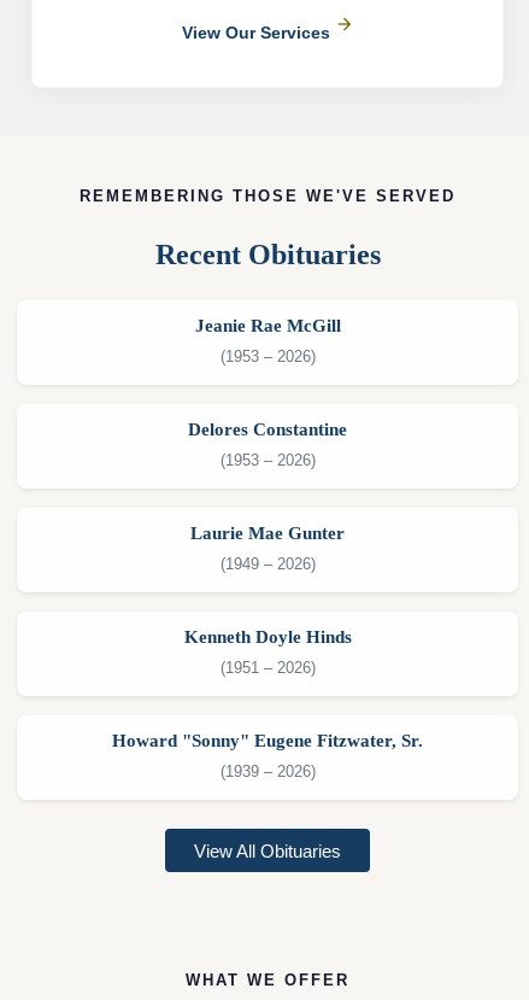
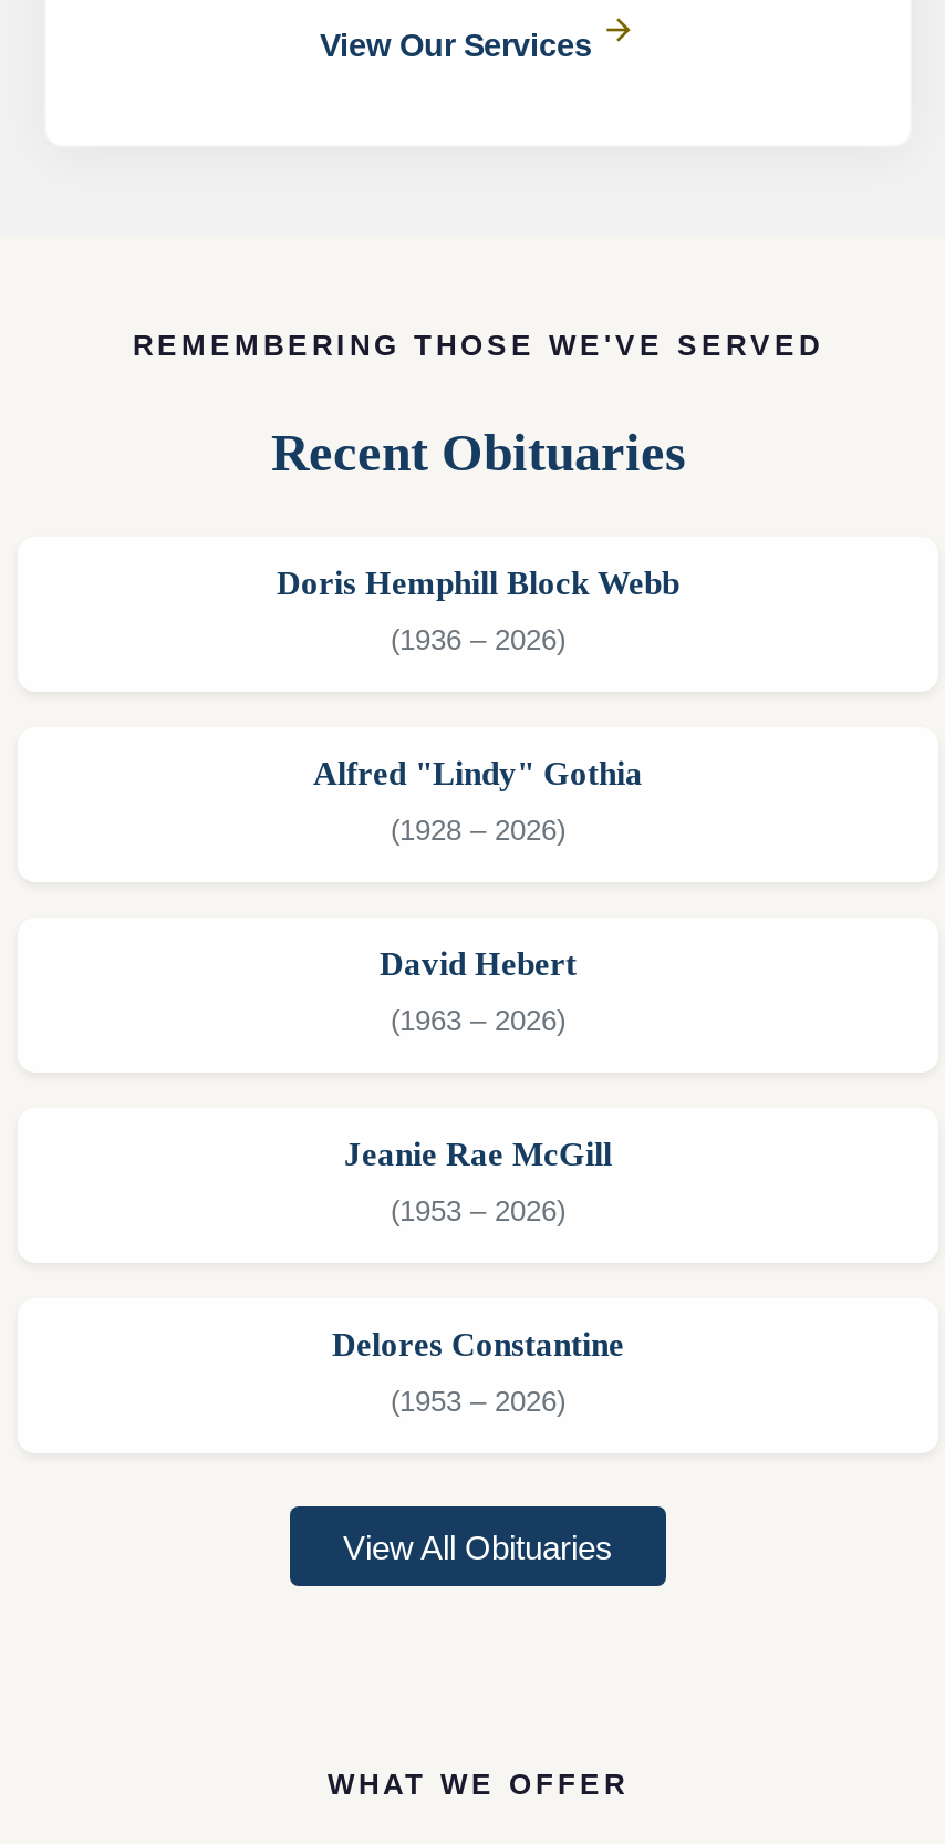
+ Doris Hemphill Block Webb
+ (1936 – 2026)

+ Alfred "Lindy" Gothia
+ (1928 – 2026)

+ David Hebert
+ (1963 – 2026)

moved down: Jeanie Rae McGill | (1953 – 2026) | Delores Constantine | (1953 – 2026)

- Laurie Mae Gunter
- (1949 – 2026)

- Kenneth Doyle Hinds
- (1951 – 2026)

- Howard "Sonny" Eugene Fitzwater, Sr.
- (1939 – 2026)
